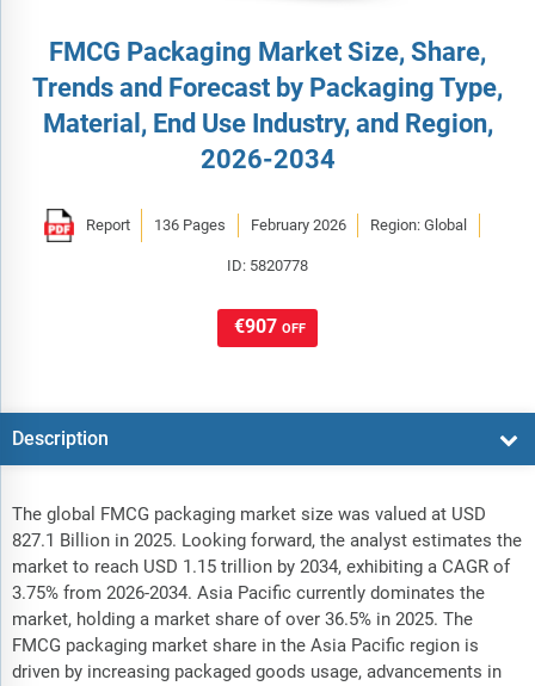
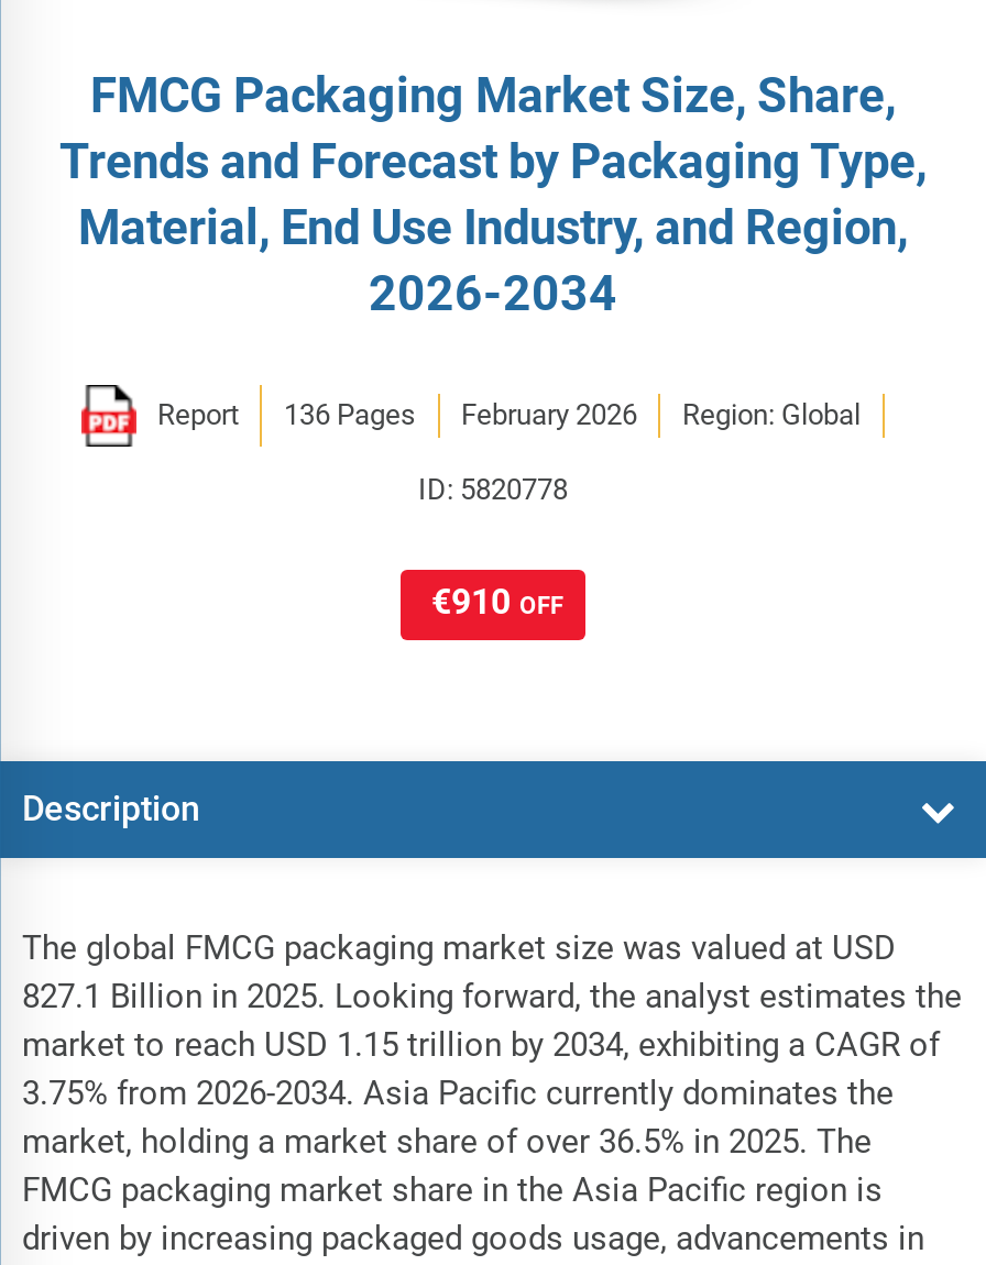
- €907 OFF
+ €910 OFF
